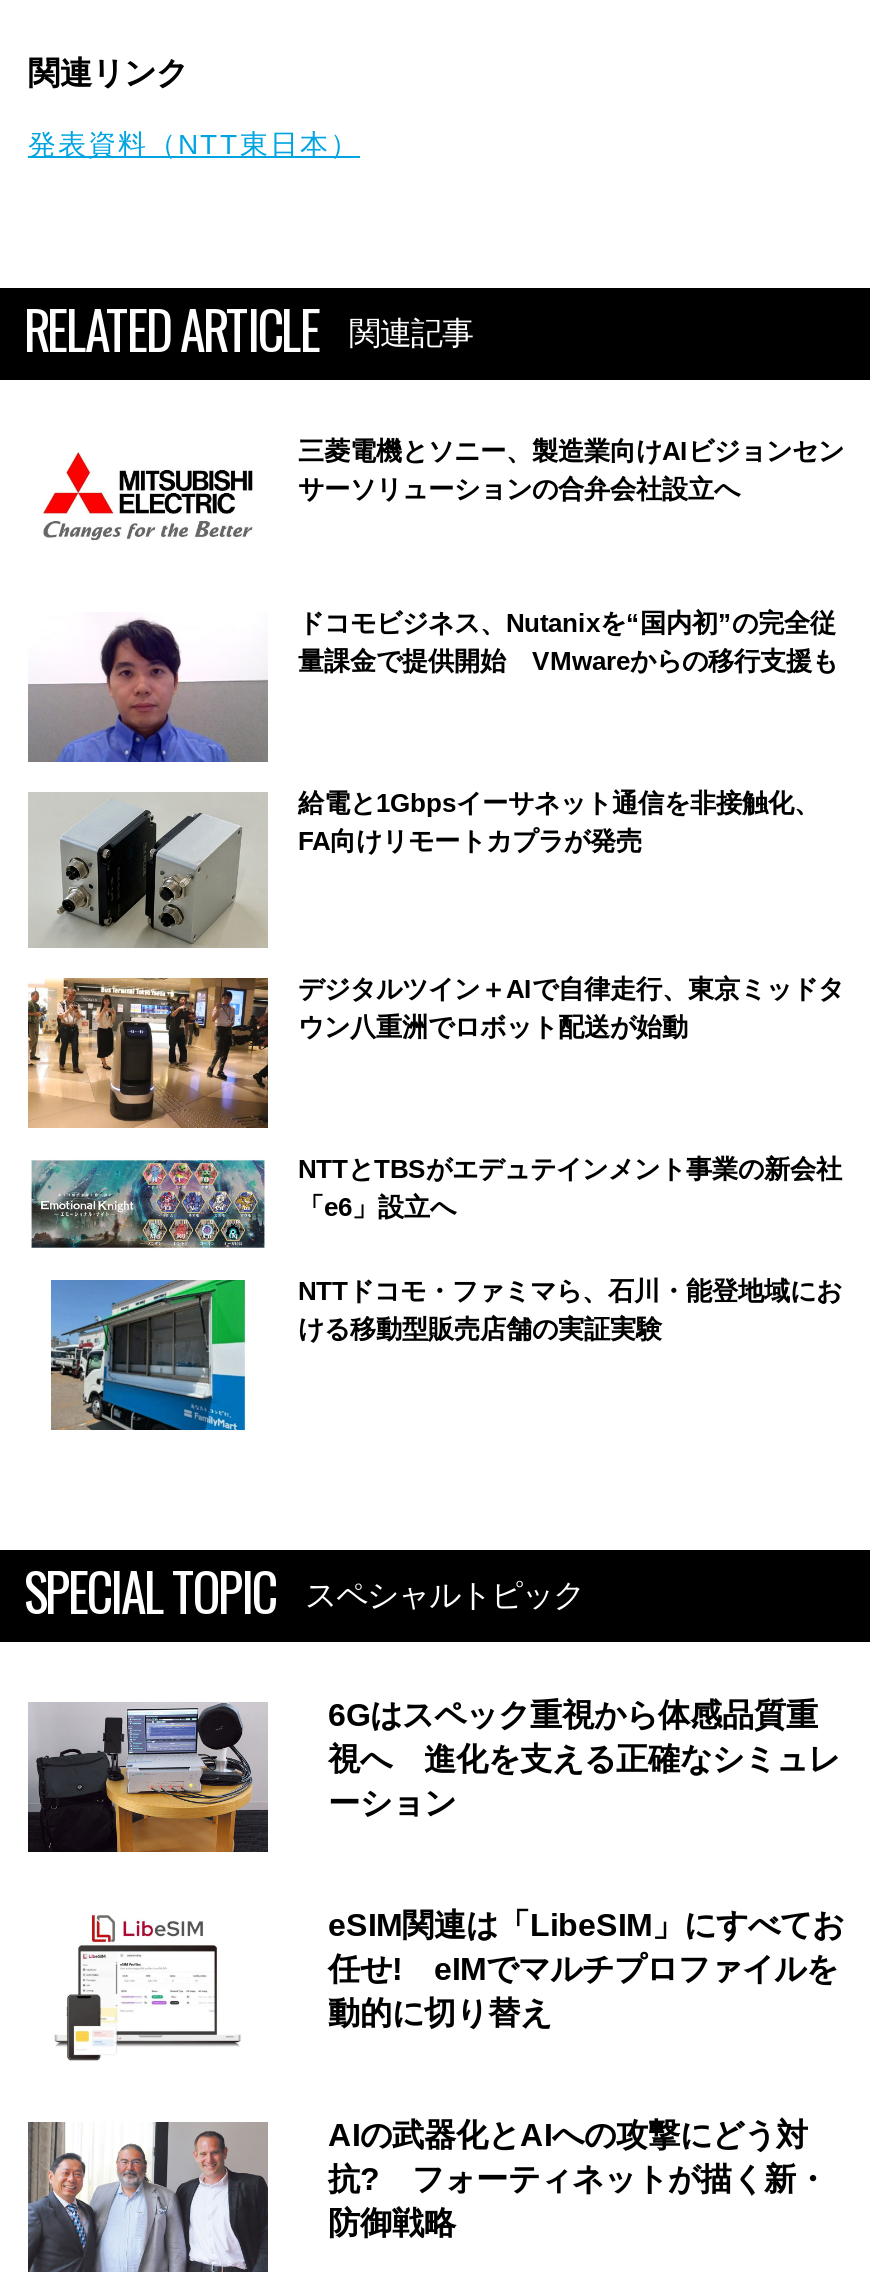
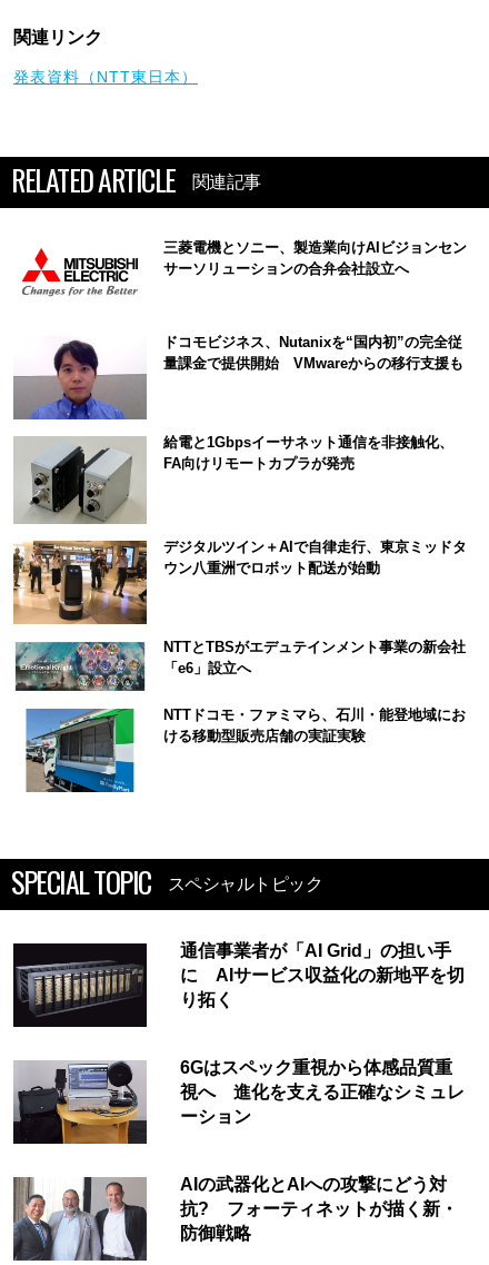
+ [image]
+ 通信事業者が「AI Grid」の担い手
+ に AIサービス収益化の新地平を切
+ り拓く

moved down: [image] | 6Gはスペック重視から体感品質重 | 視へ 進化を支える正確なシミュレ | ーション

- [image]
- eSIM関連は「LibeSIM」にすべてお
- 任せ! eIMでマルチプロファイルを
- 動的に切り替え
